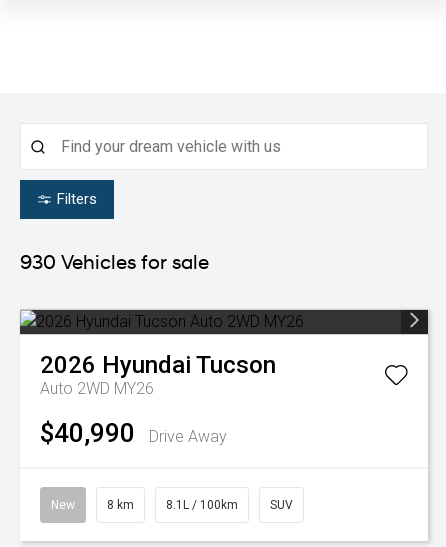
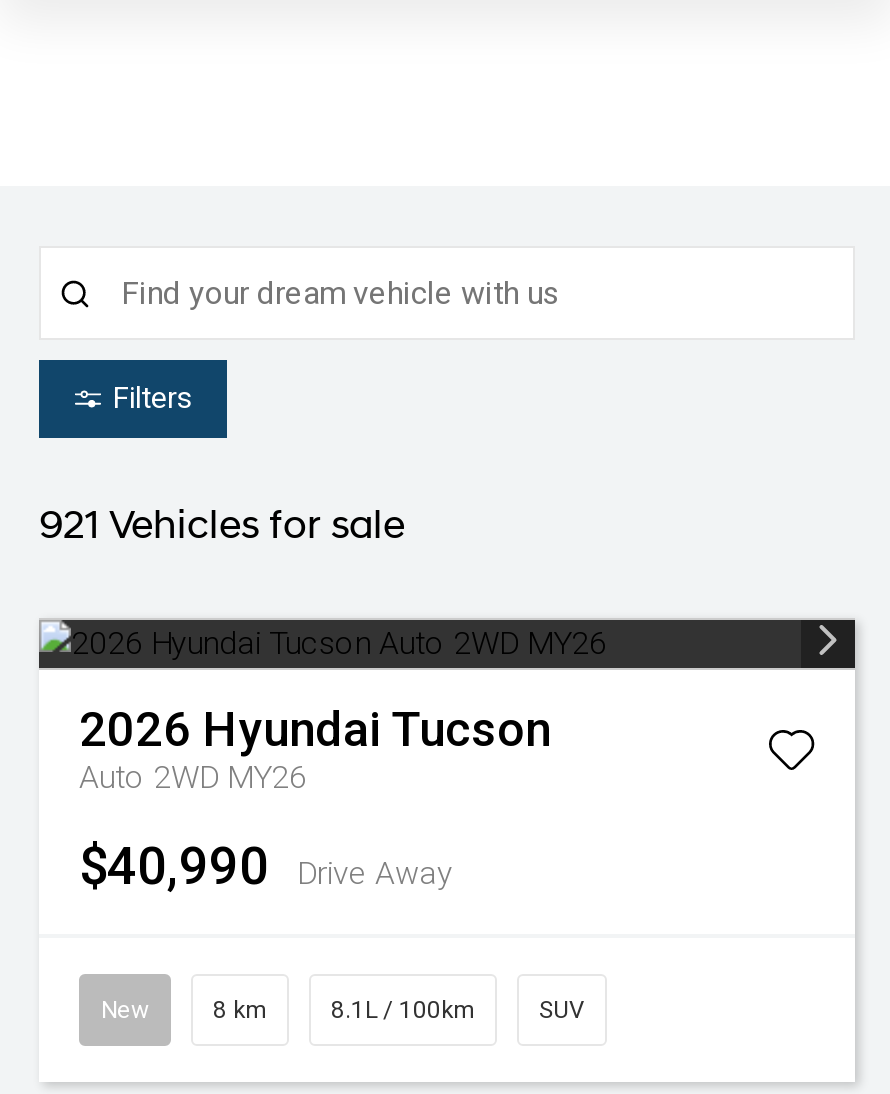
- 930 Vehicles for sale
+ 921 Vehicles for sale
